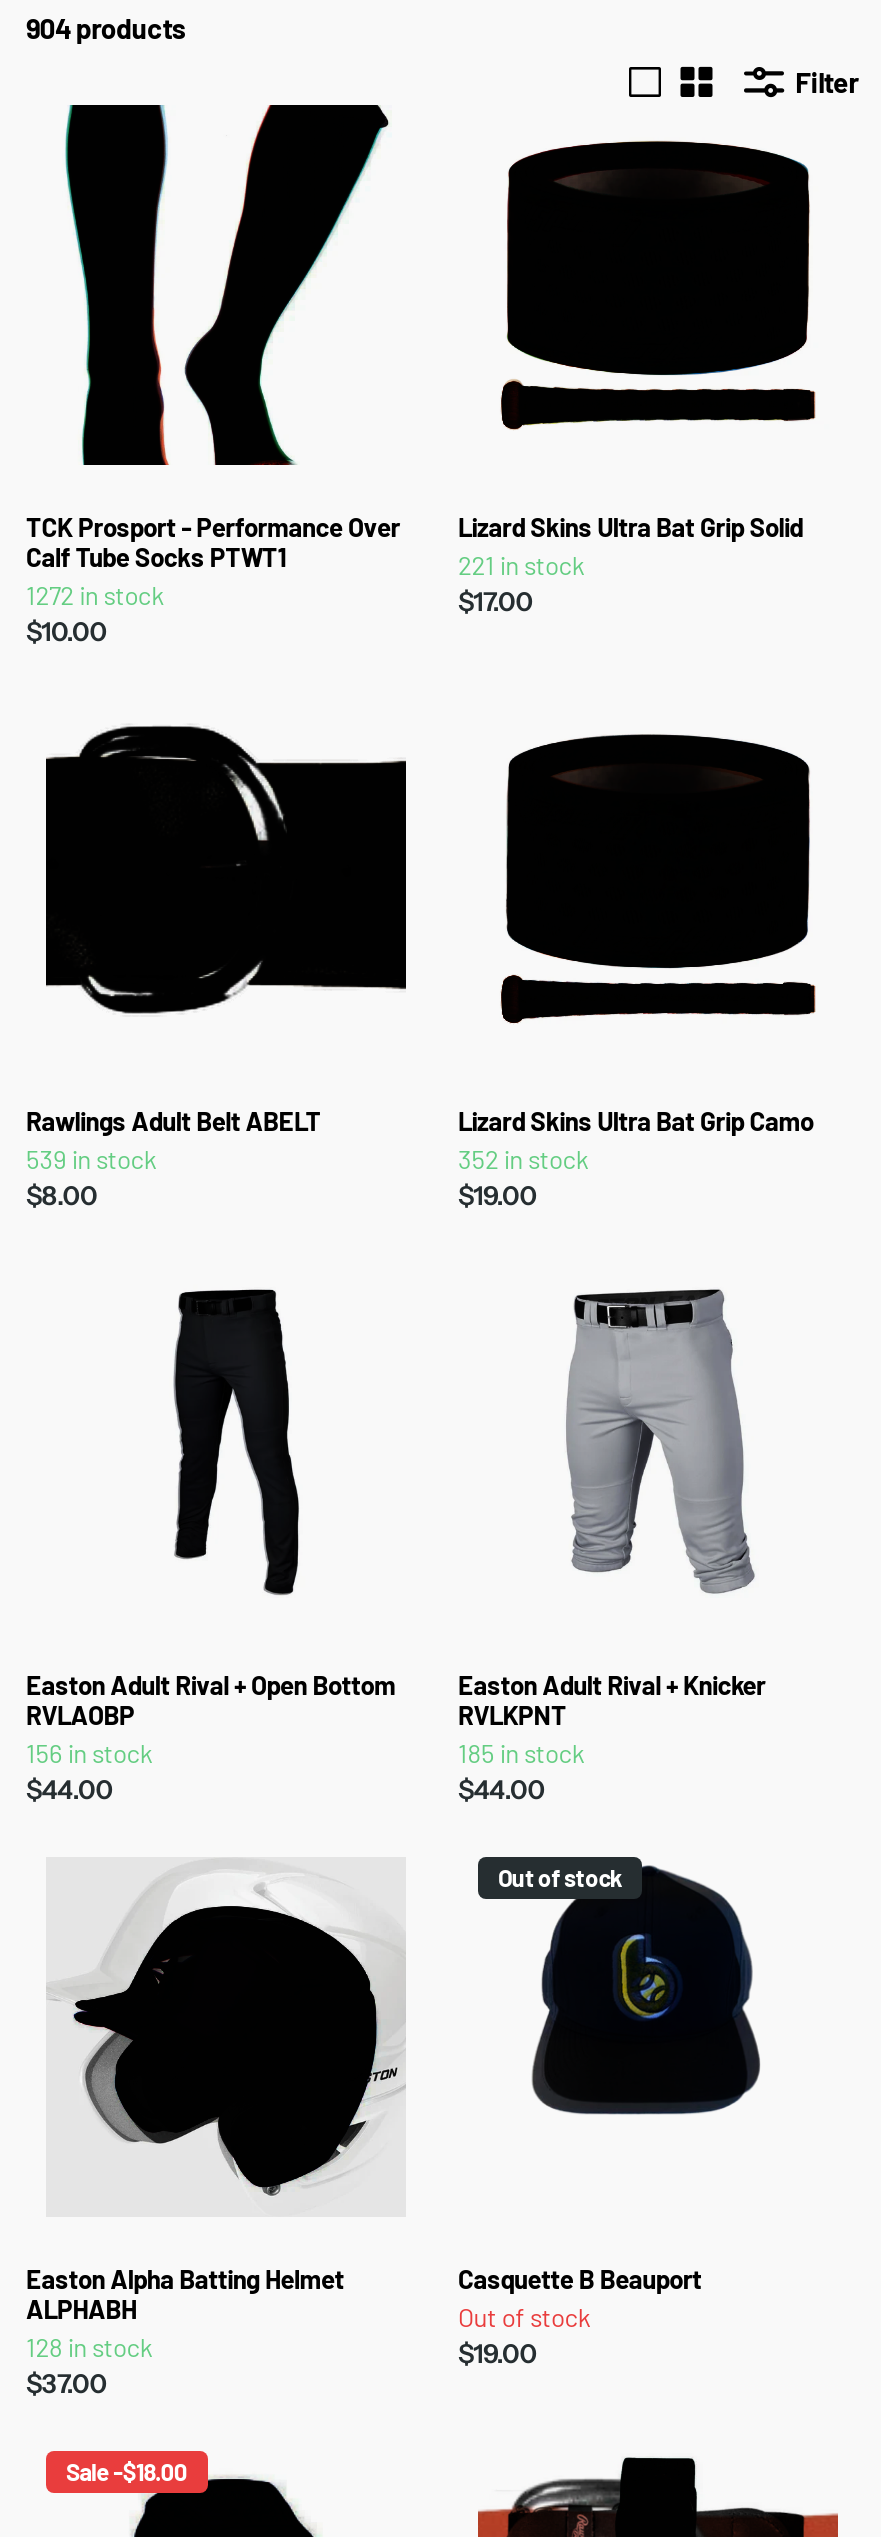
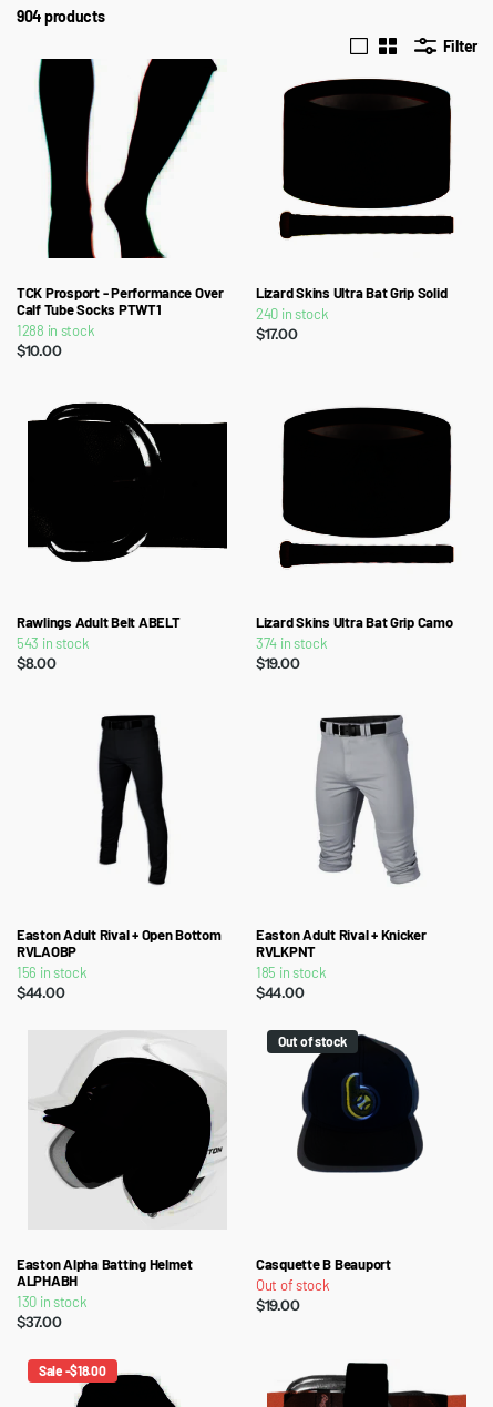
- 221 in stock
+ 240 in stock

- 1272 in stock
+ 1288 in stock

- 539 in stock
+ 543 in stock

- 352 in stock
+ 374 in stock

- 128 in stock
+ 130 in stock
